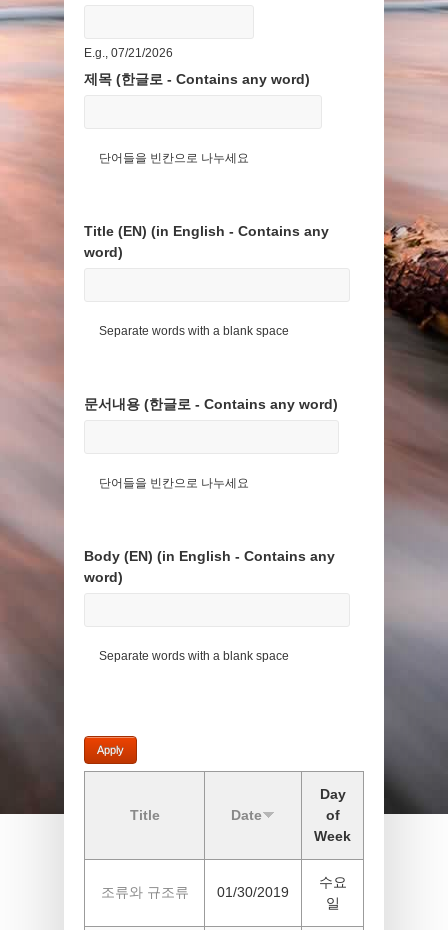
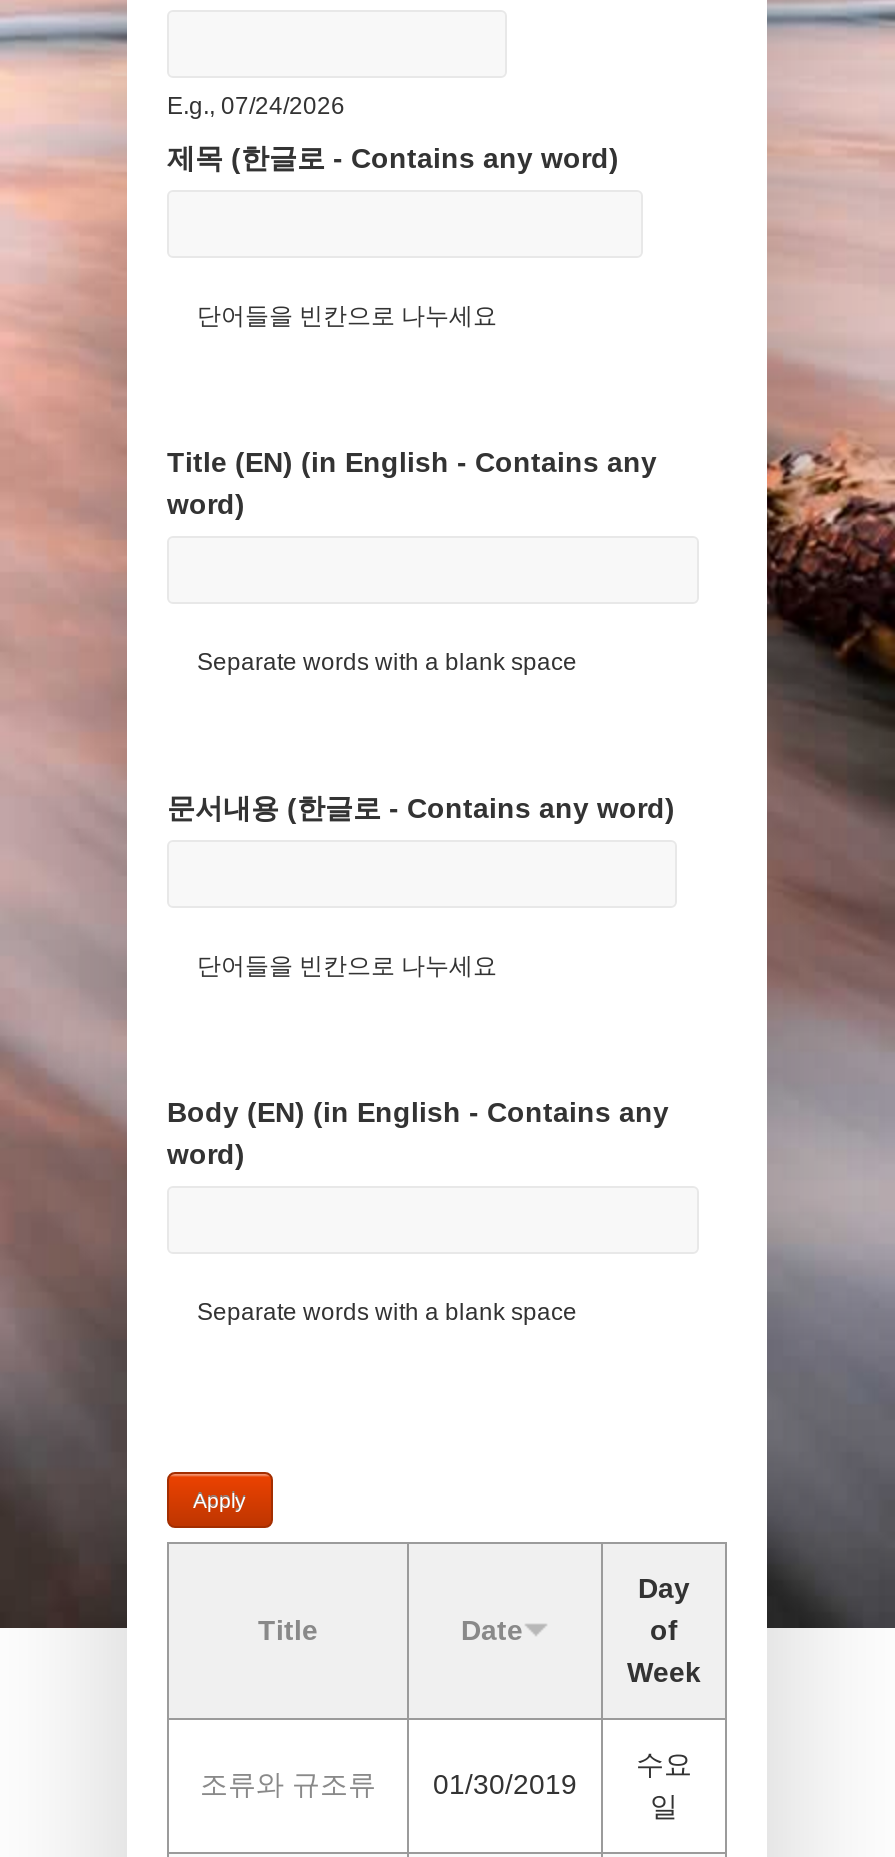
- E.g., 07/21/2026
+ E.g., 07/24/2026
